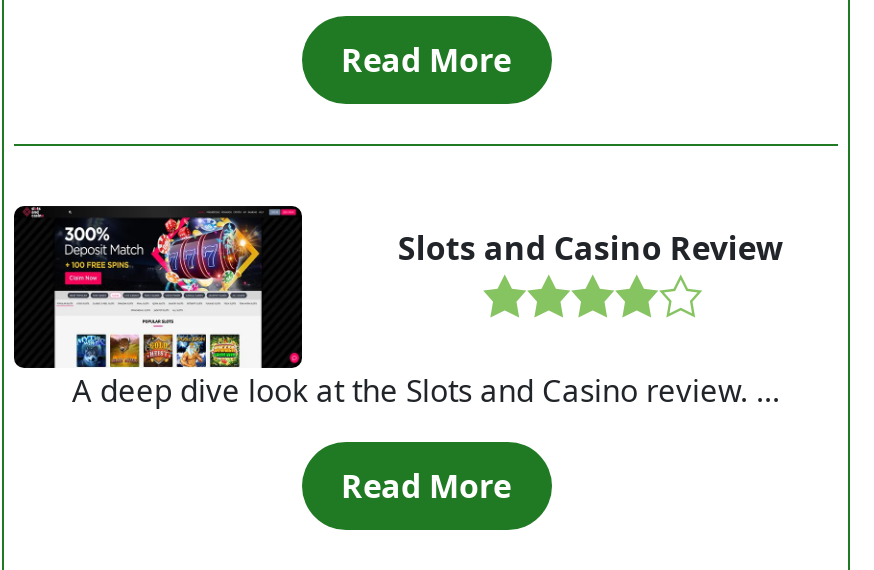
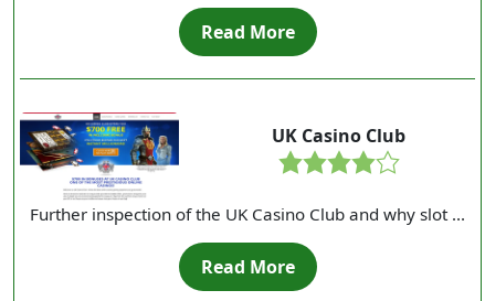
- [image]
- A deep dive look at the Slots and Casino review. ...
+ [image]
+ Further inspection of the UK Casino Club and why slot ...

- Slots and Casino Review
+ UK Casino Club
